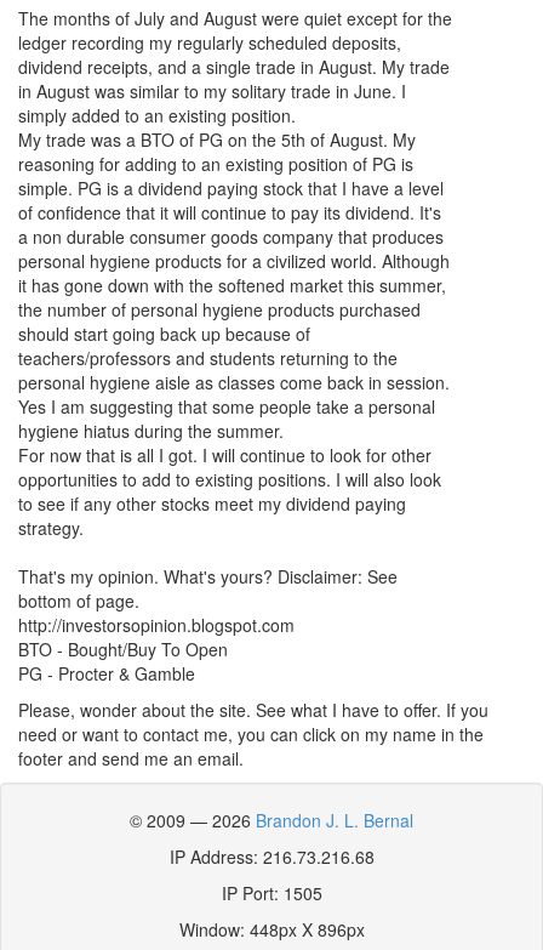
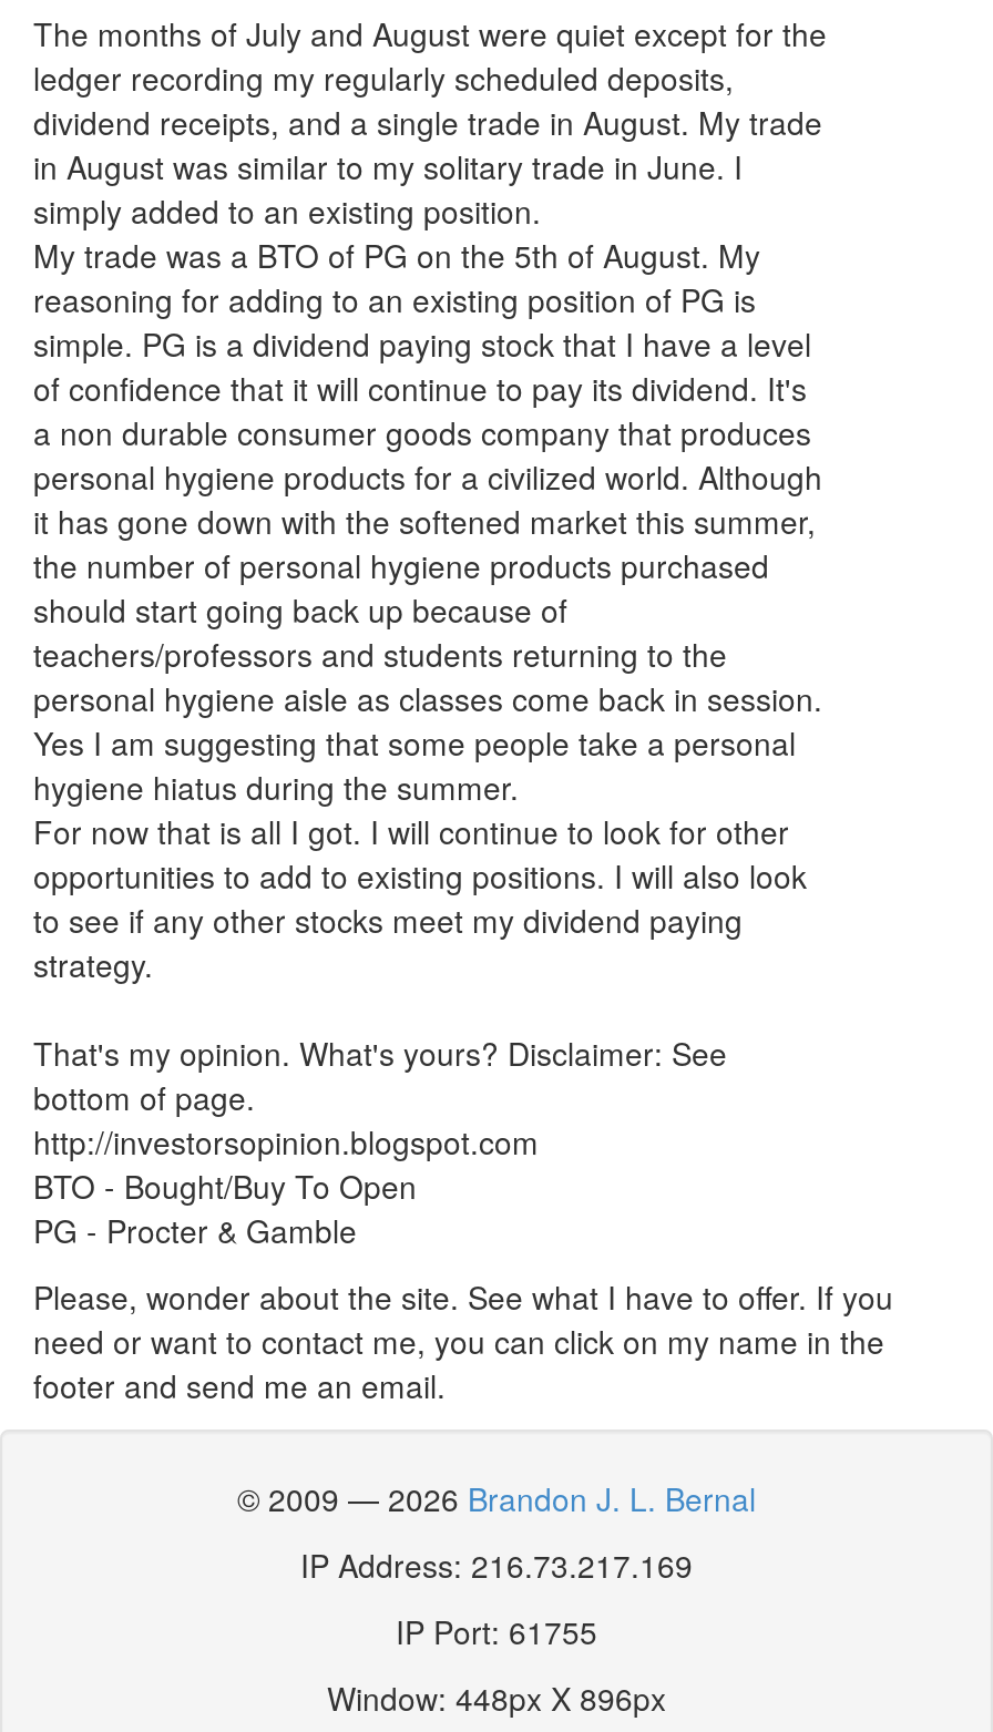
- IP Address: 216.73.216.68
+ IP Address: 216.73.217.169

- IP Port: 1505
+ IP Port: 61755
